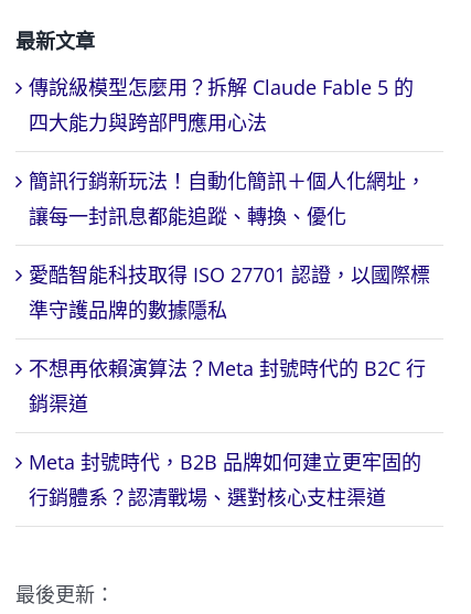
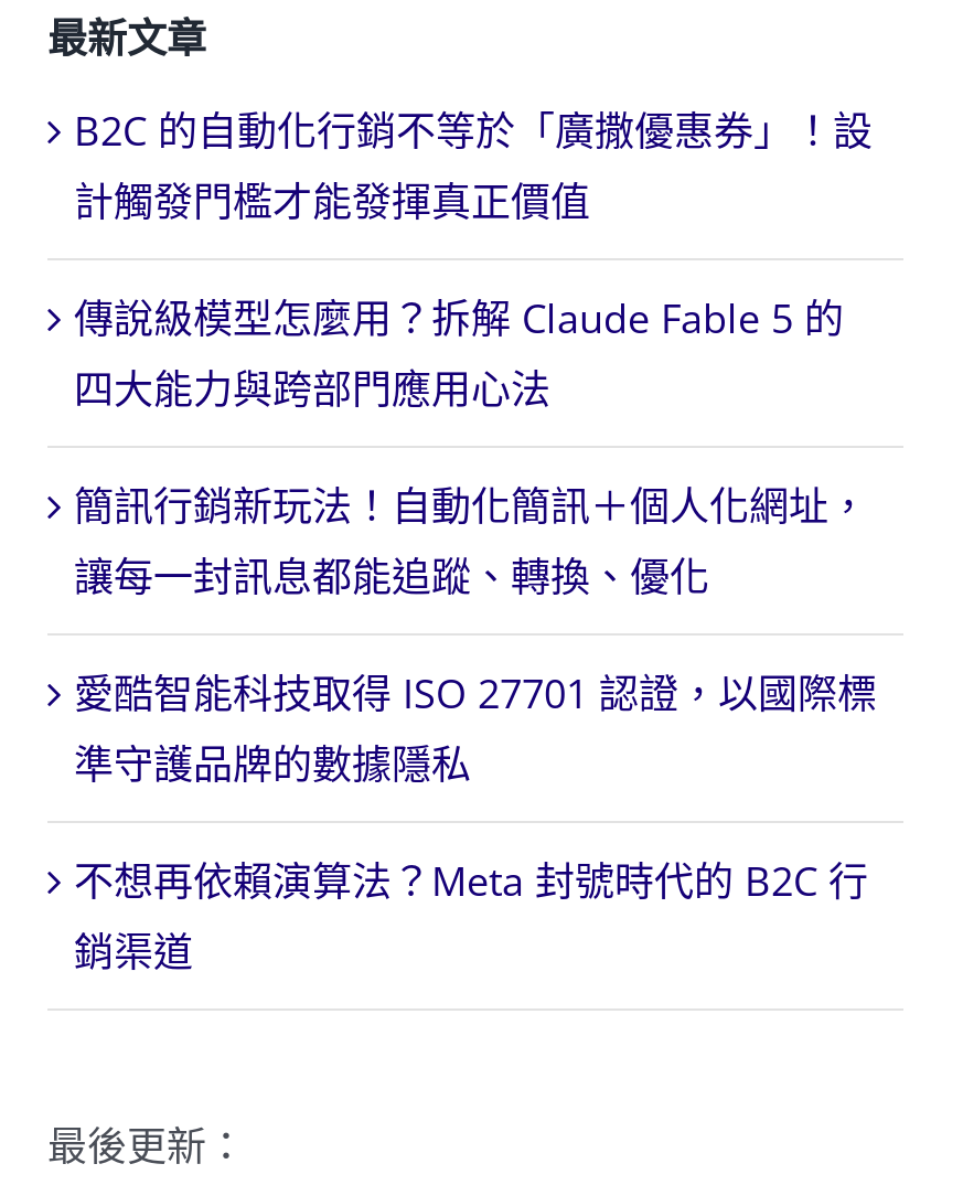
+ B2C 的自動化行銷不等於「廣撒優惠券」！設
+ 計觸發門檻才能發揮真正價值

moved down: 傳說級模型怎麼用？拆解 Claude Fable 5 的 | 四大能力與跨部門應用心法 | 簡訊行銷新玩法！自動化簡訊＋個人化網址， | 讓每一封訊息都能追蹤、轉換、優化 | 愛酷智能科技取得 ISO 27701 認證，以國際標 | 準守護品牌的數據隱私 | 不想再依賴演算法？Meta 封號時代的 B2C 行 | 銷渠道

- Meta 封號時代，B2B 品牌如何建立更牢固的
- 行銷體系？認清戰場、選對核心支柱渠道
